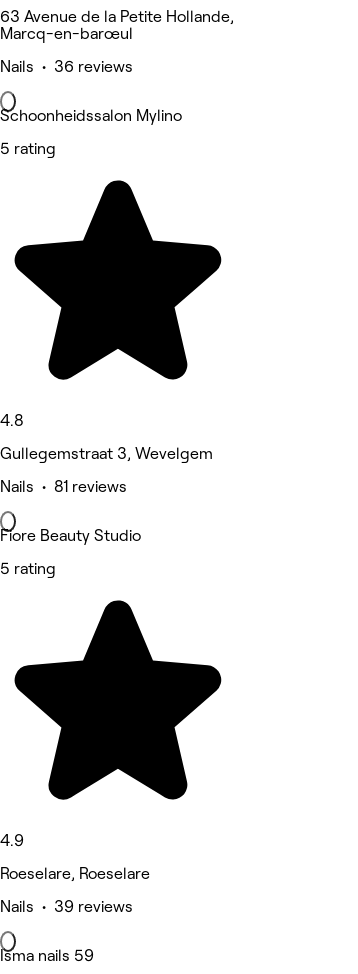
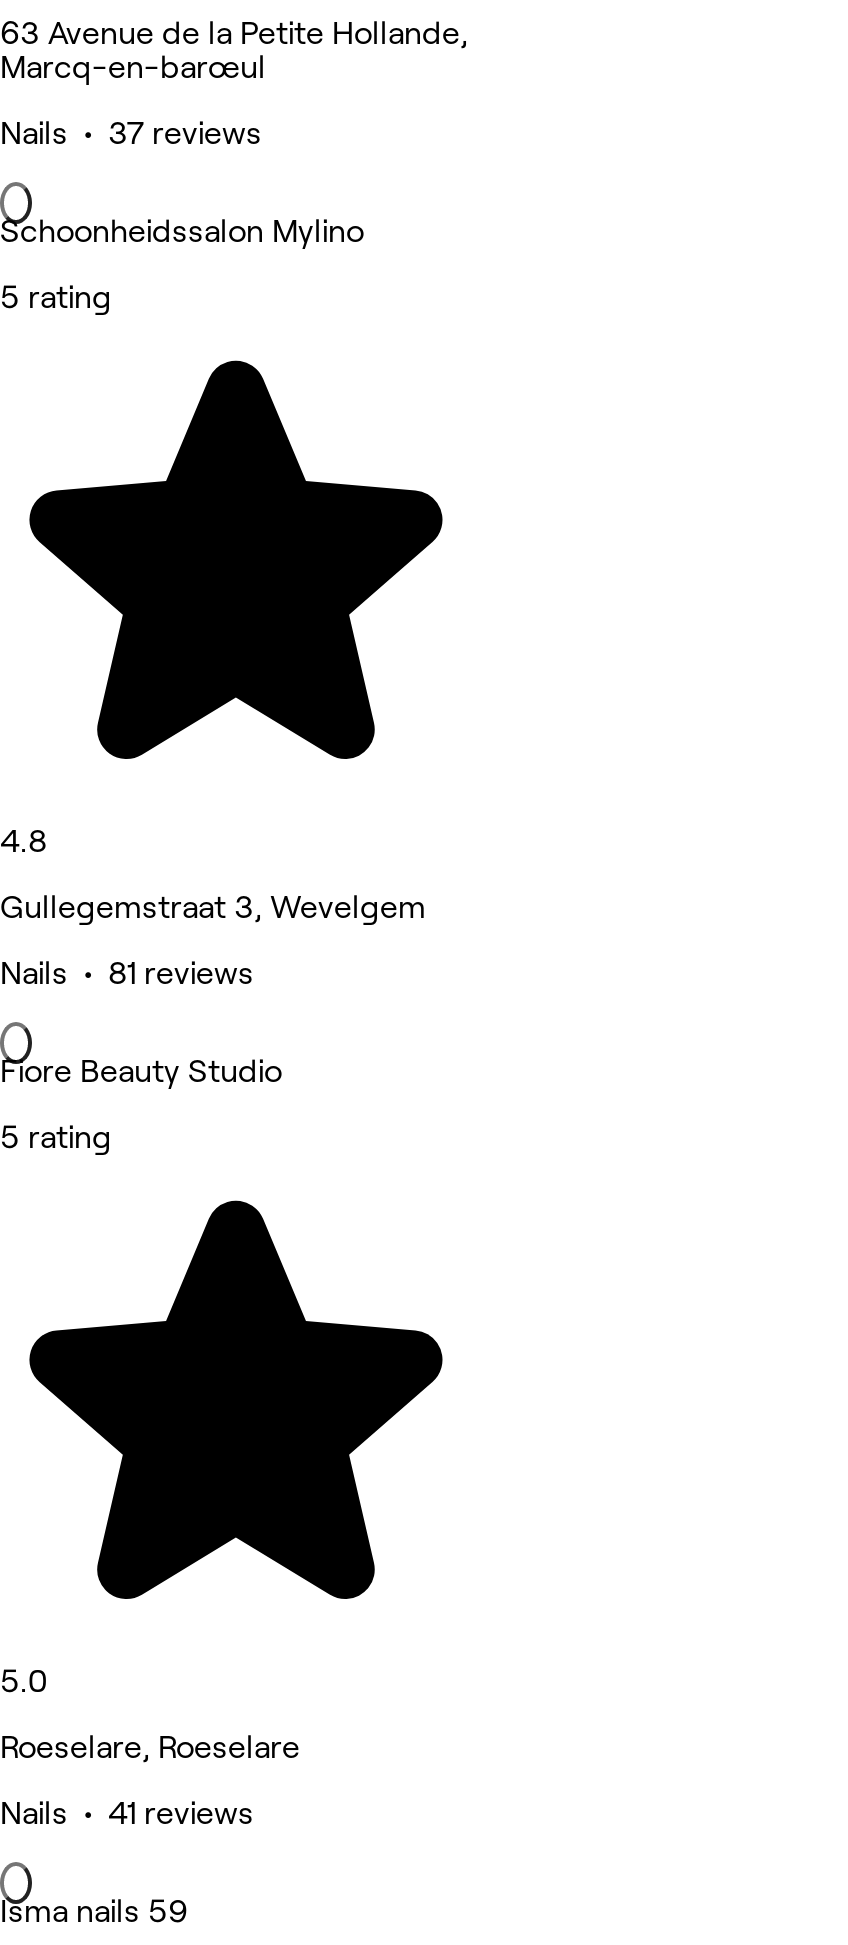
- Nails • 36 reviews
+ Nails • 37 reviews

- 4.9
+ 5.0

- Nails • 39 reviews
+ Nails • 41 reviews
